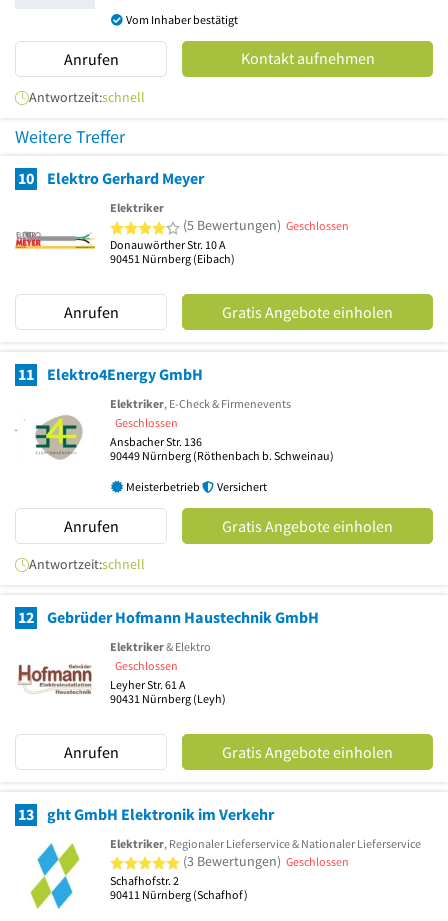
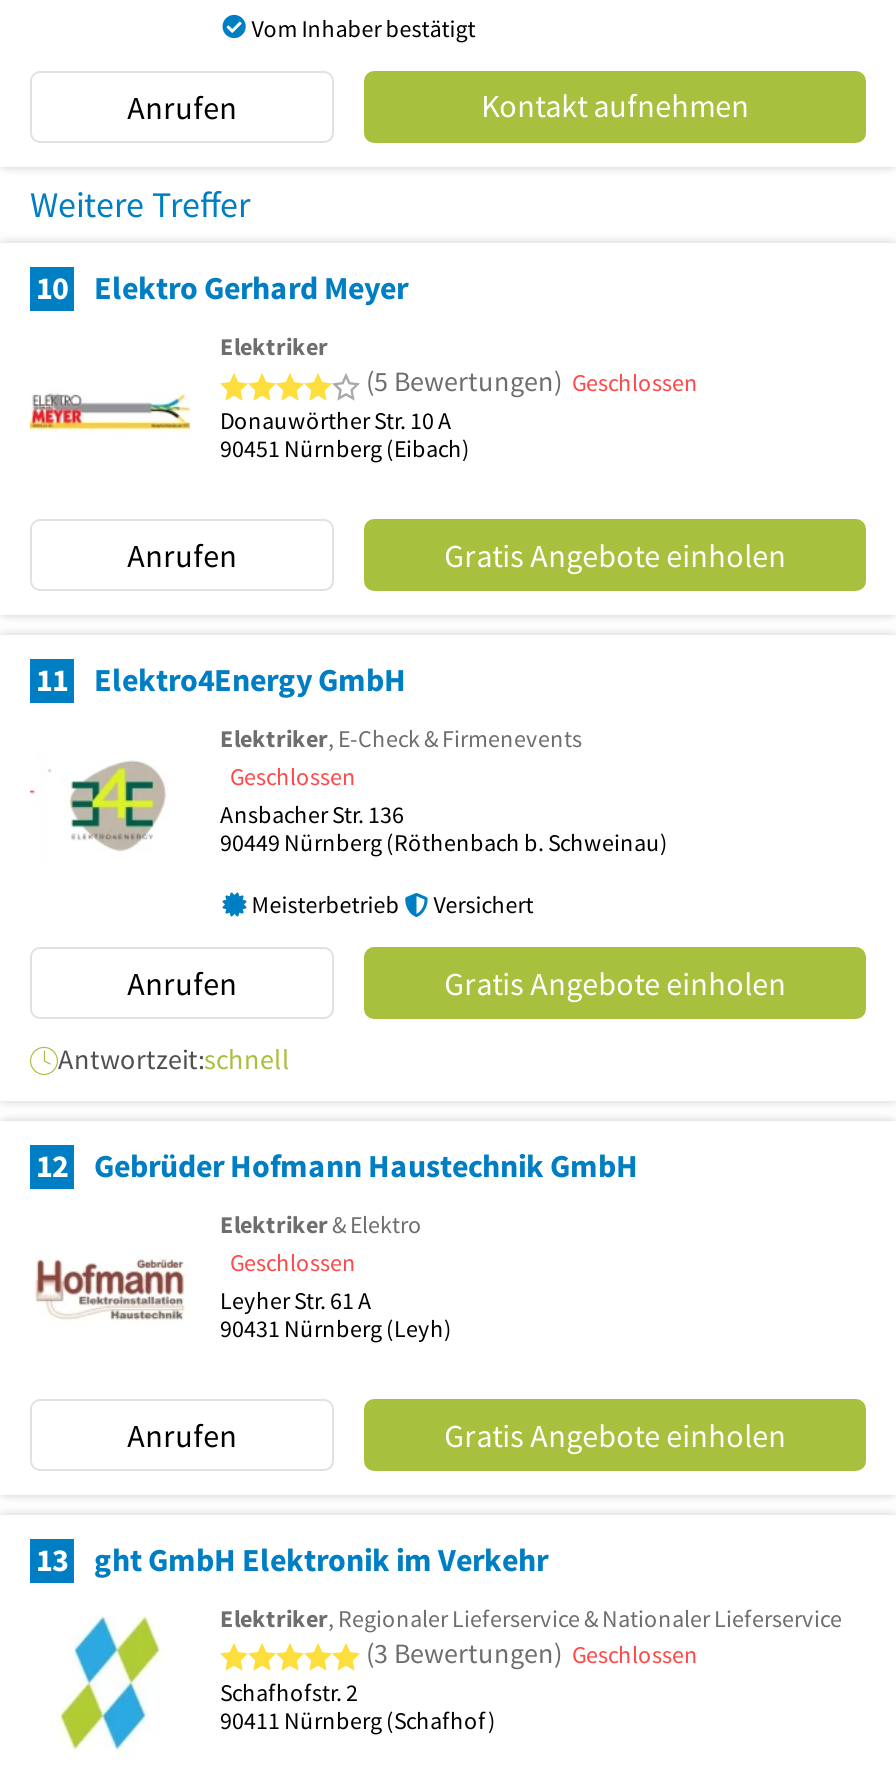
- Antwortzeit:schnell
